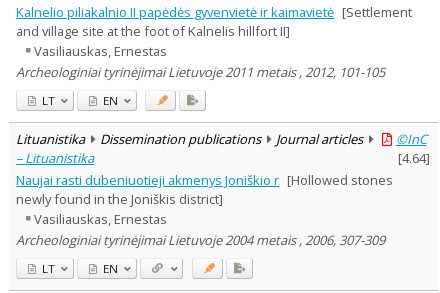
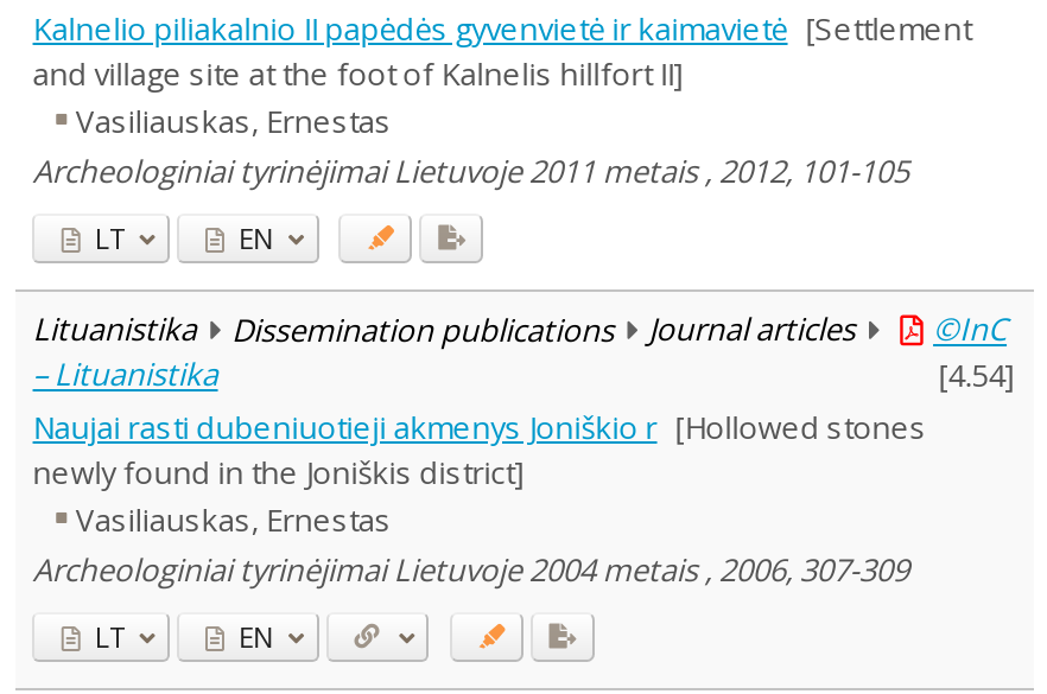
- [4.64]
+ [4.54]
